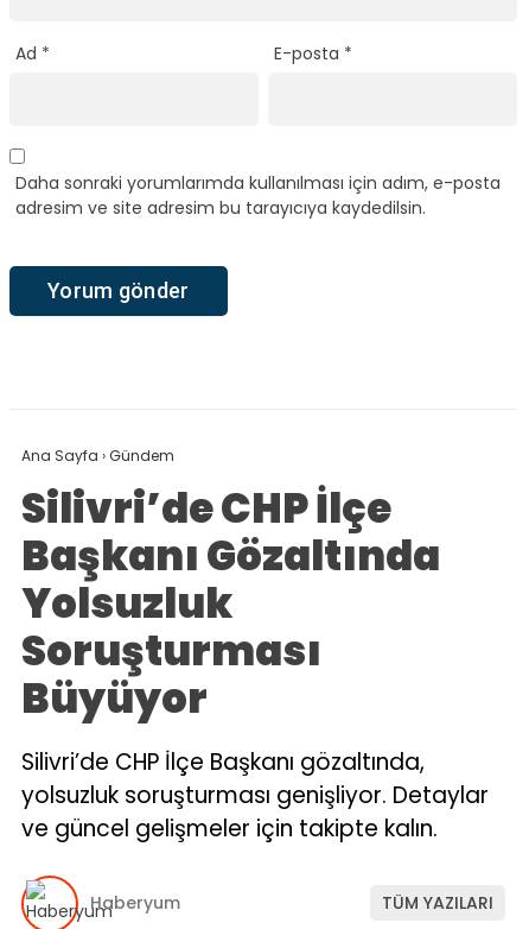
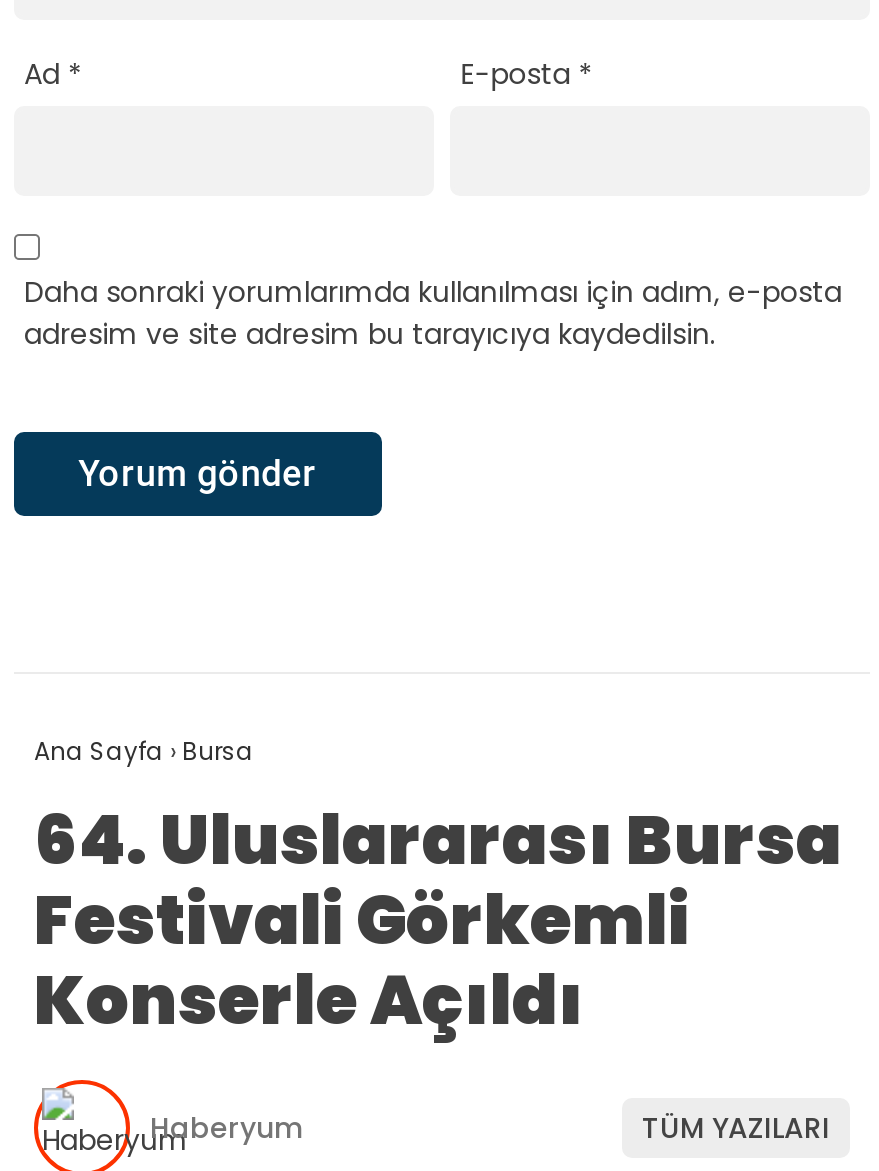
- Ana Sayfa › Gündem
- Silivri’de CHP İlçe
- Başkanı Gözaltında
- Yolsuzluk
- Soruşturması
- Büyüyor
- Silivri’de CHP İlçe Başkanı gözaltında,
- yolsuzluk soruşturması genişliyor. Detaylar
- ve güncel gelişmeler için takipte kalın.
+ Ana Sayfa › Bursa
+ 64. Uluslararası Bursa
+ Festivali Görkemli
+ Konserle Açıldı
